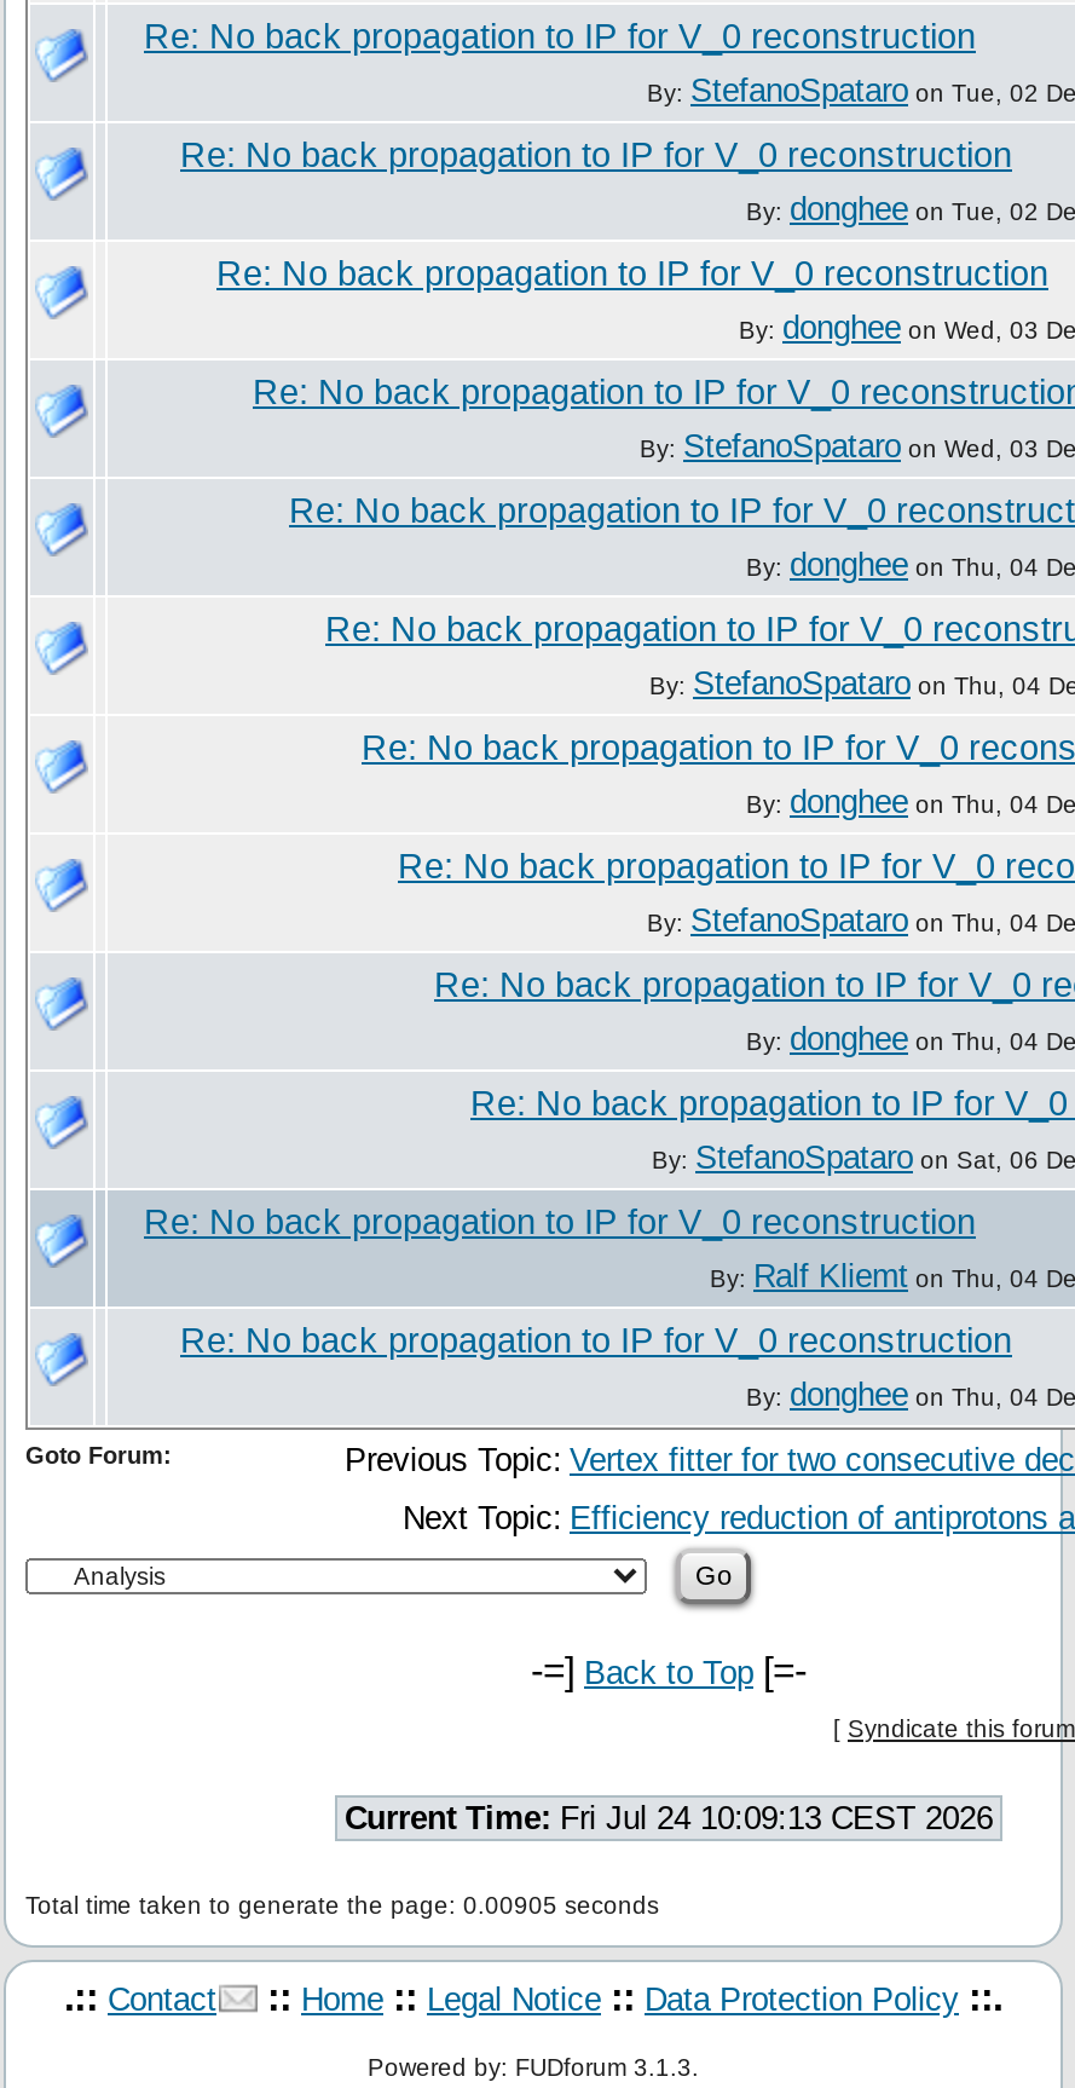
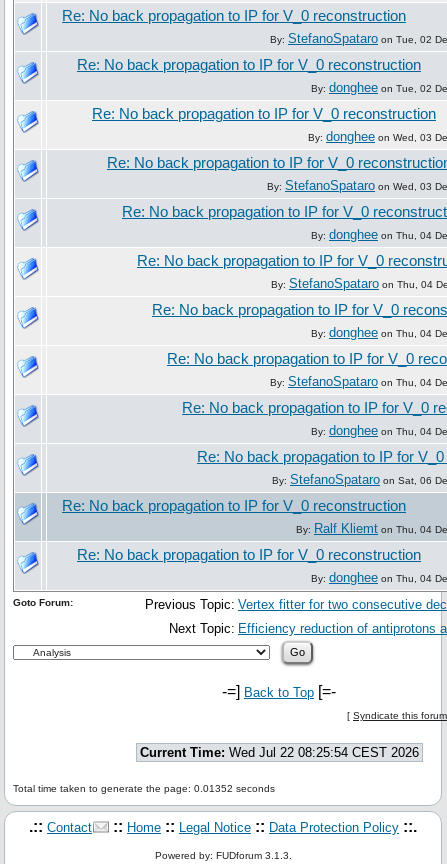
- Current Time: Fri Jul 24 10:09:13 CEST 2026
+ Current Time: Wed Jul 22 08:25:54 CEST 2026

- Total time taken to generate the page: 0.00905 seconds
+ Total time taken to generate the page: 0.01352 seconds
